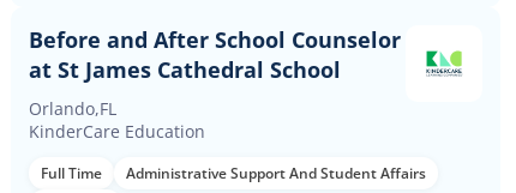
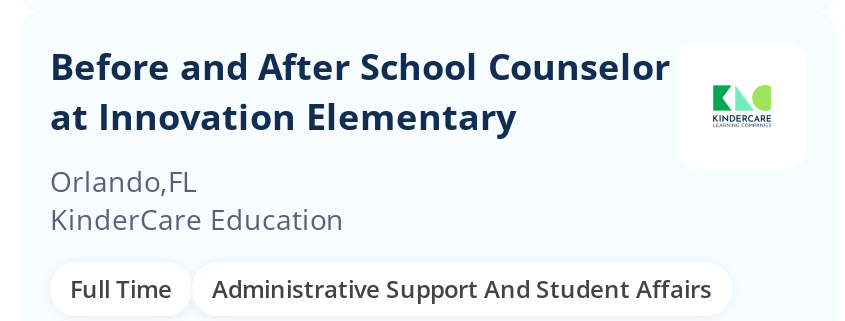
- at St James Cathedral School
+ at Innovation Elementary
